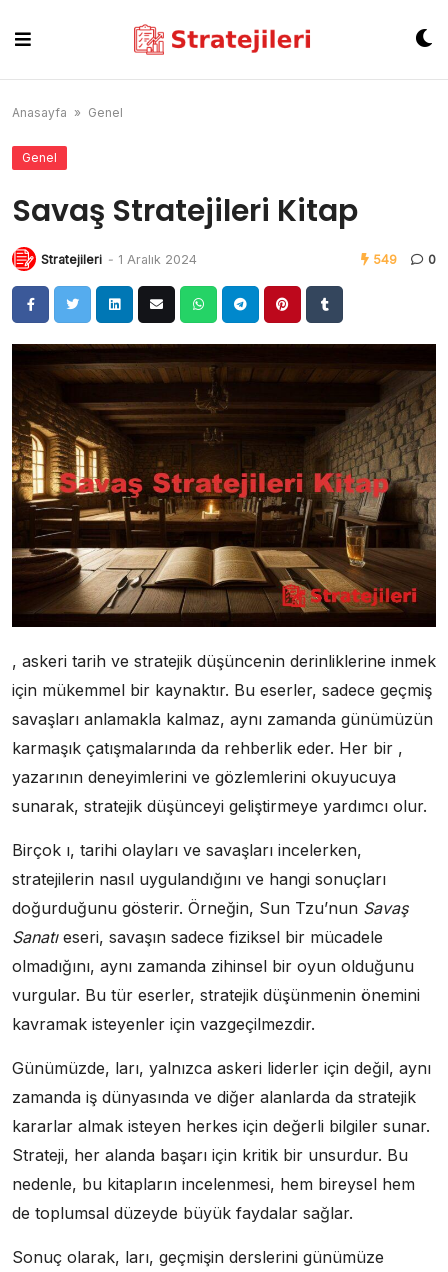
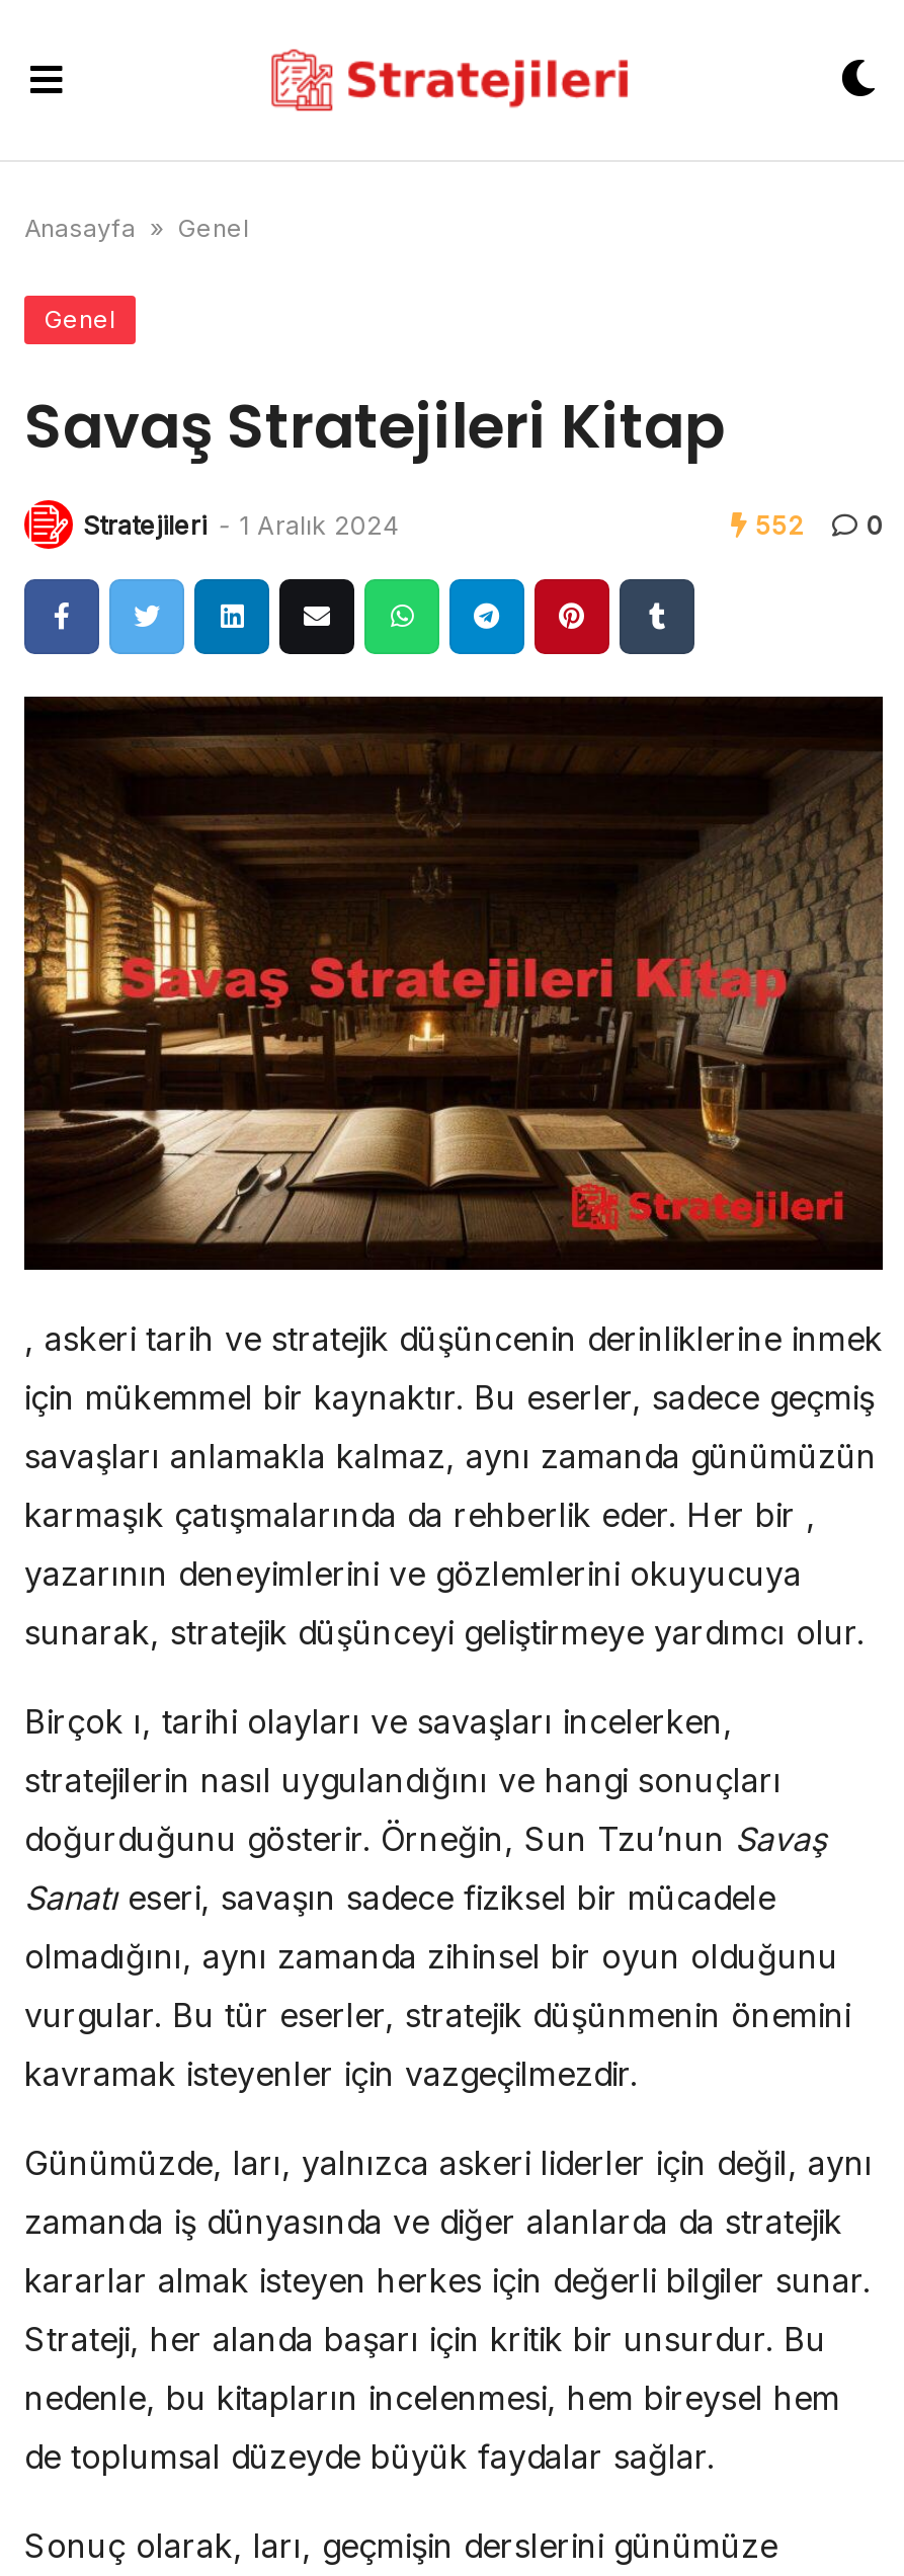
- 549 0
+ 552 0
